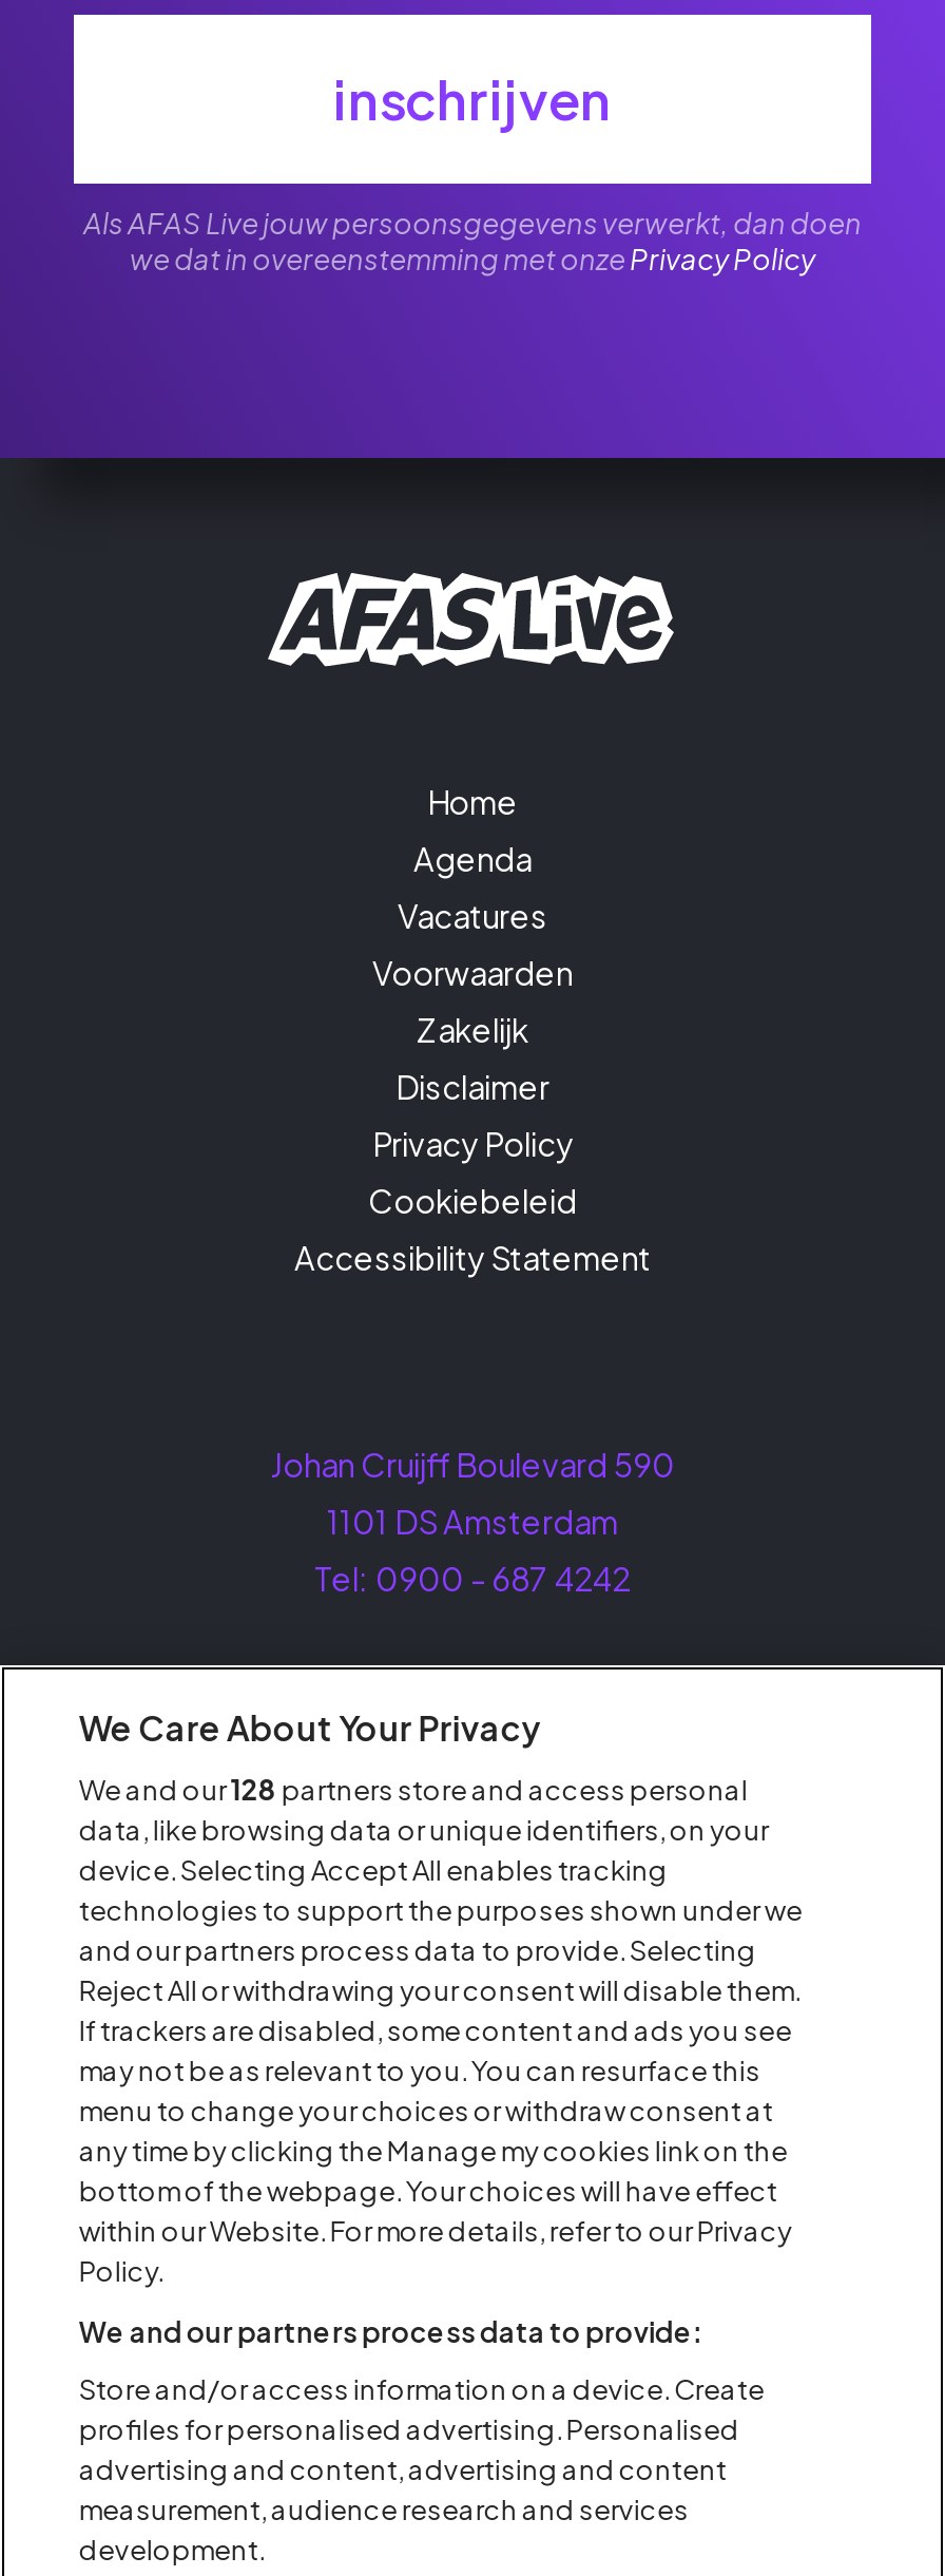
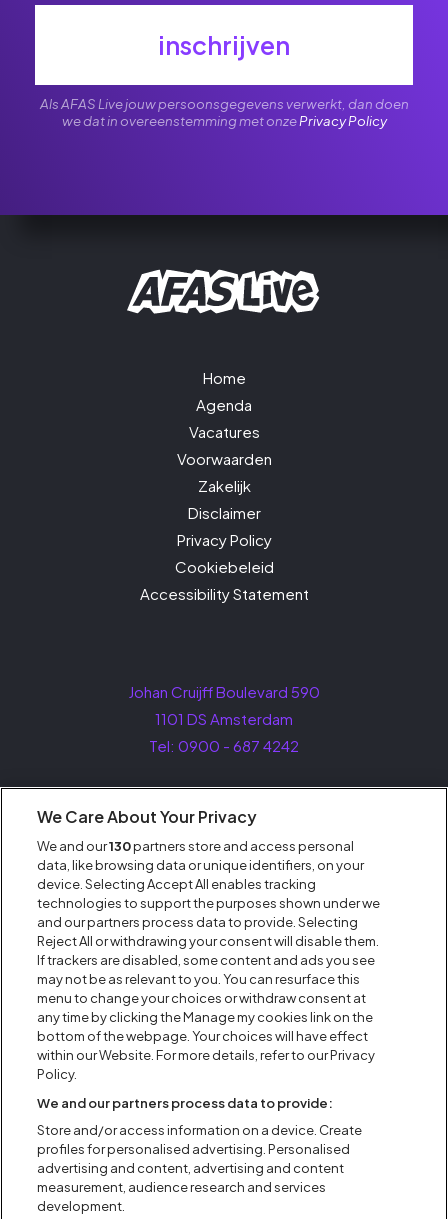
- We and our128 partners store and access personal
+ We and our130 partners store and access personal
